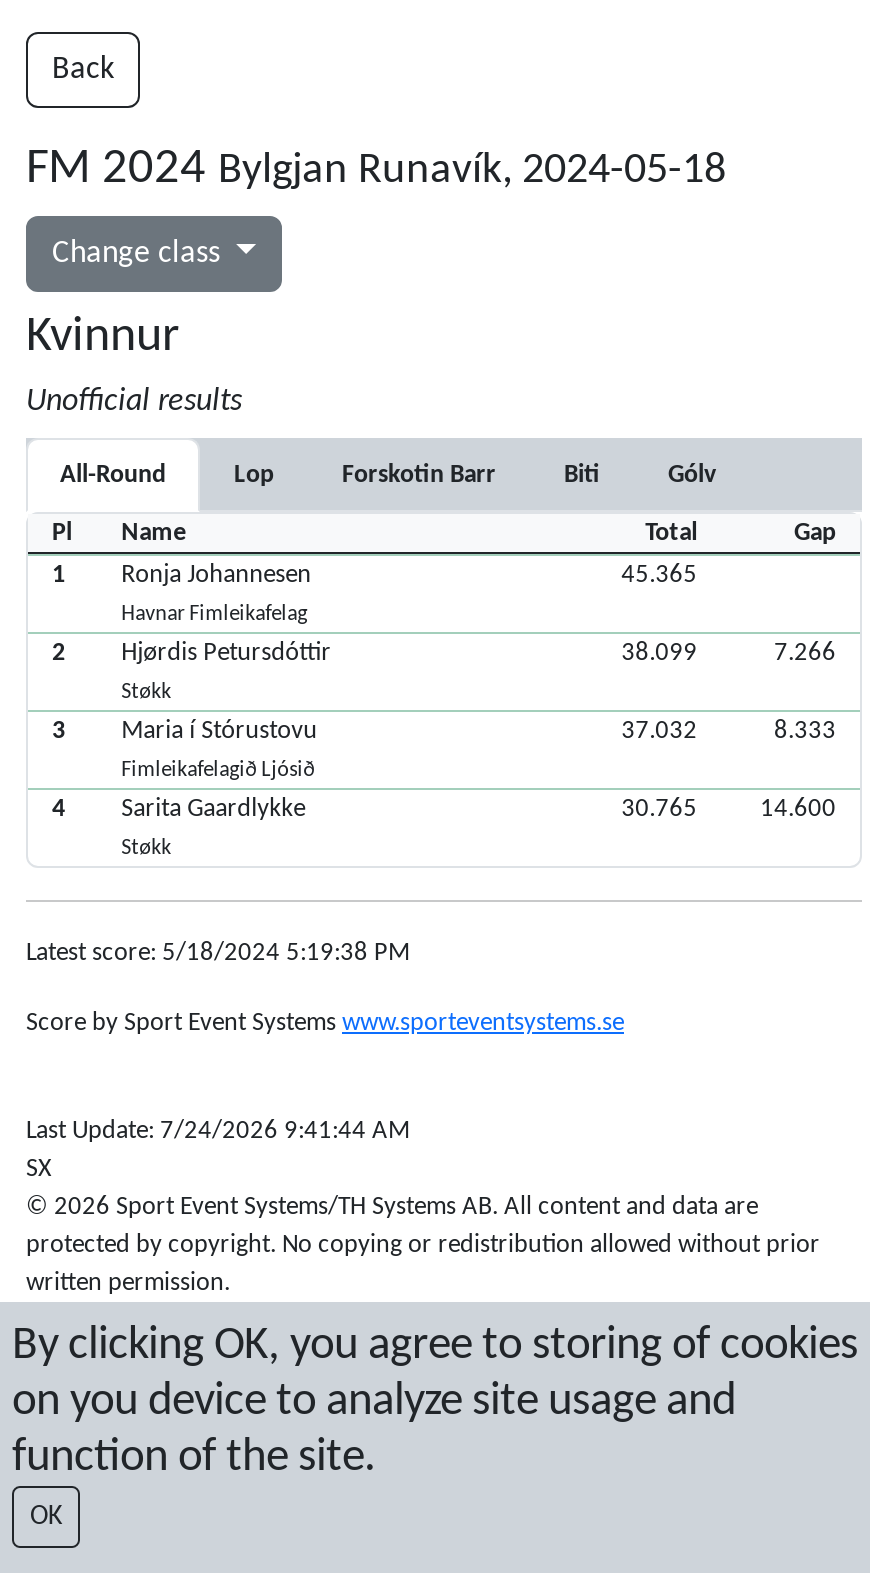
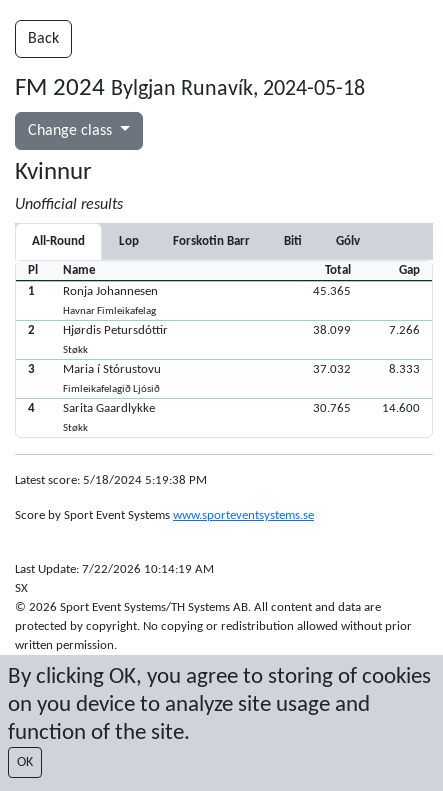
- Last Update: 7/24/2026 9:41:44 AM
+ Last Update: 7/22/2026 10:14:19 AM
